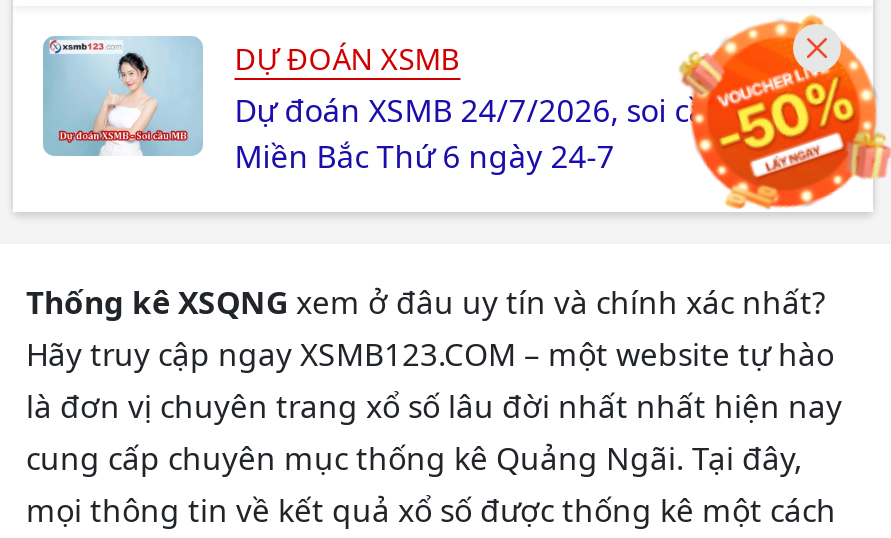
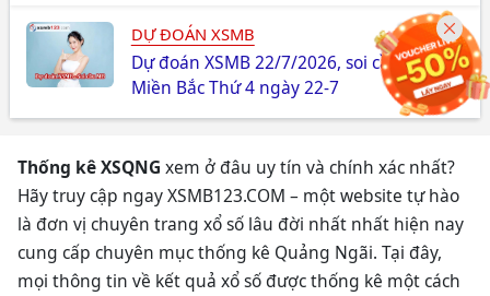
- Dự đoán XSMB 24/7/2026, soi cầu xổ số
+ Dự đoán XSMB 22/7/2026, soi cầu xổ số

- Miền Bắc Thứ 6 ngày 24-7
+ Miền Bắc Thứ 4 ngày 22-7
